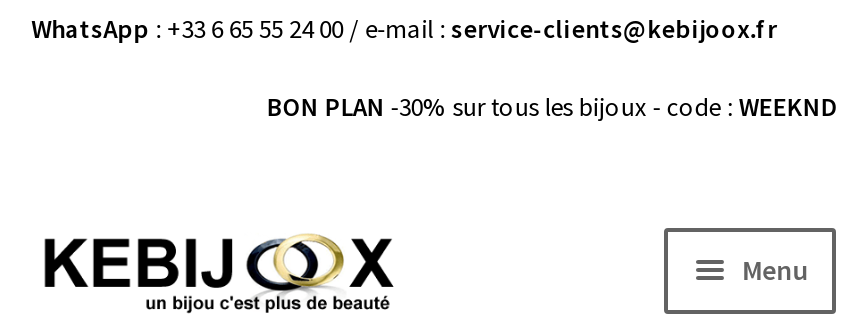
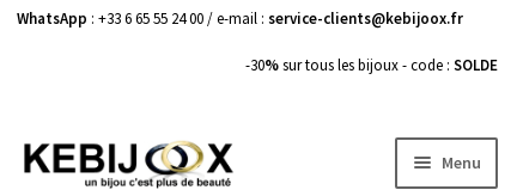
- BON PLAN -30% sur tous les bijoux - code : WEEKND
+ -30% sur tous les bijoux - code : SOLDE
